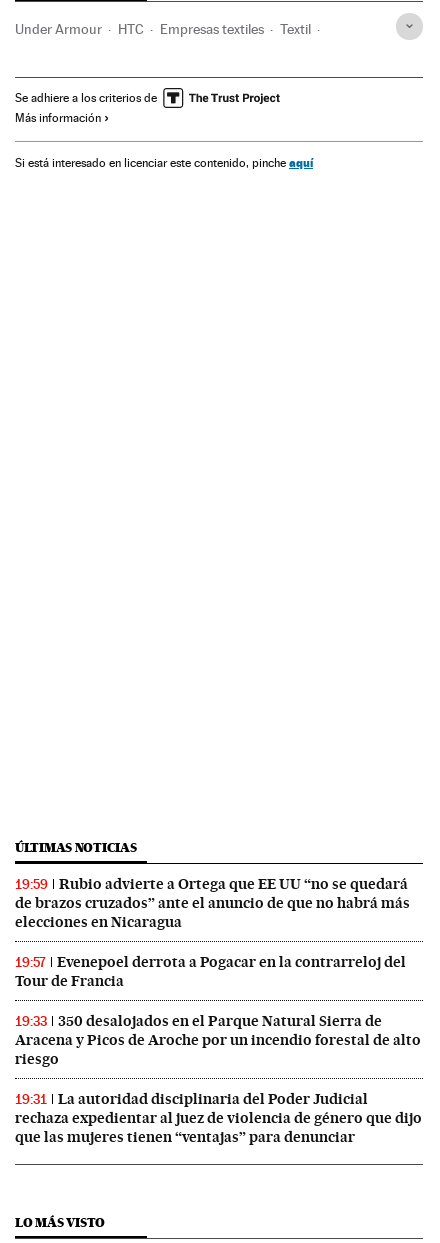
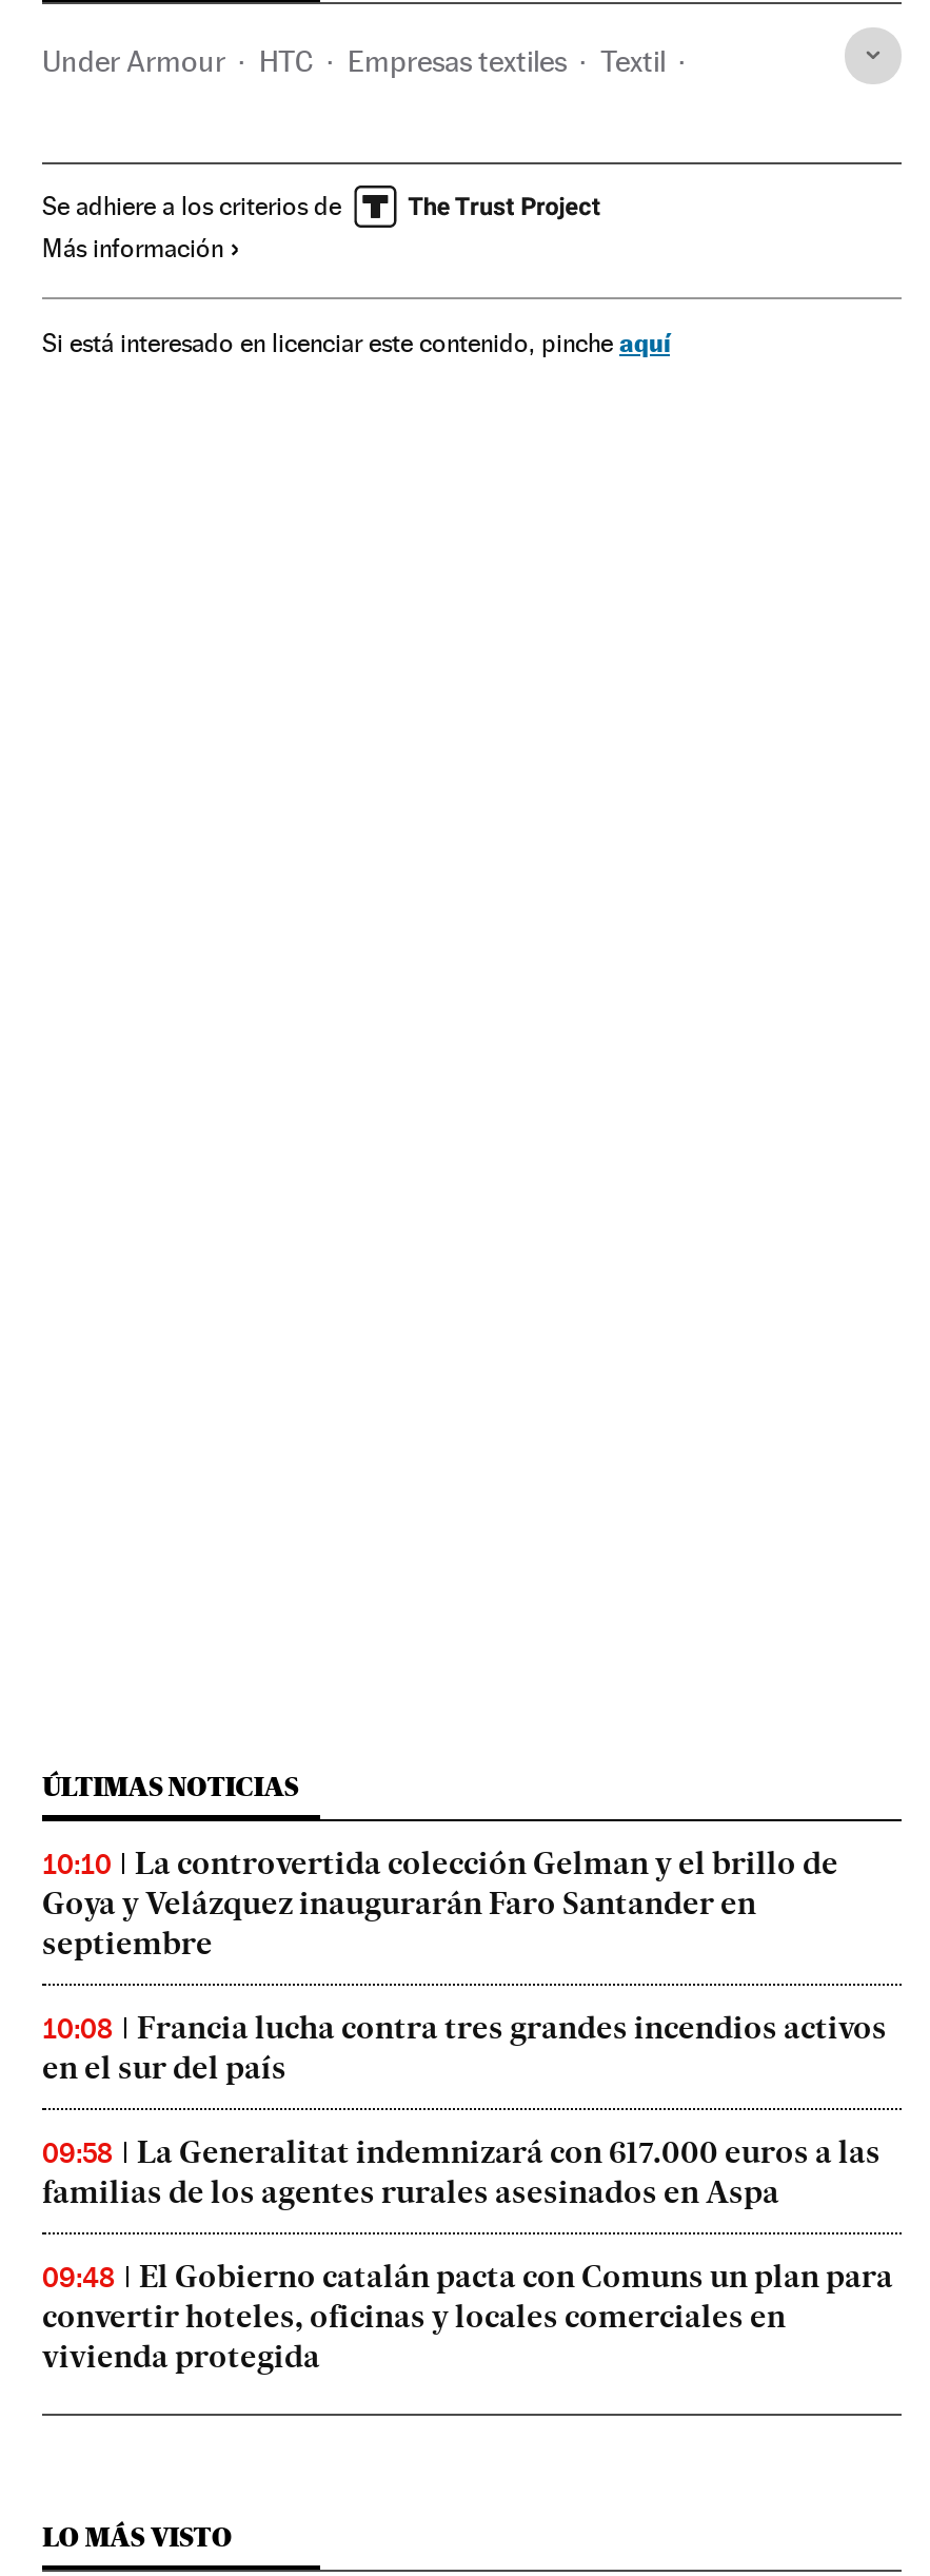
- 19:59
- Rubio advierte a Ortega que EE UU “no se quedará
- de brazos cruzados” ante el anuncio de que no habrá más
- elecciones en Nicaragua
+ 10:10
+ La controvertida colección Gelman y el brillo de
+ Goya y Velázquez inaugurarán Faro Santander en
+ septiembre

- 19:57
- Evenepoel derrota a Pogacar en la contrarreloj del
- Tour de Francia
+ 10:08
+ Francia lucha contra tres grandes incendios activos
+ en el sur del país

- 19:33
- 350 desalojados en el Parque Natural Sierra de
- Aracena y Picos de Aroche por un incendio forestal de alto
- riesgo
+ 09:58
+ La Generalitat indemnizará con 617.000 euros a las
+ familias de los agentes rurales asesinados en Aspa

- 19:31
- La autoridad disciplinaria del Poder Judicial
- rechaza expedientar al juez de violencia de género que dijo
- que las mujeres tienen “ventajas” para denunciar
+ 09:48
+ El Gobierno catalán pacta con Comuns un plan para
+ convertir hoteles, oficinas y locales comerciales en
+ vivienda protegida
